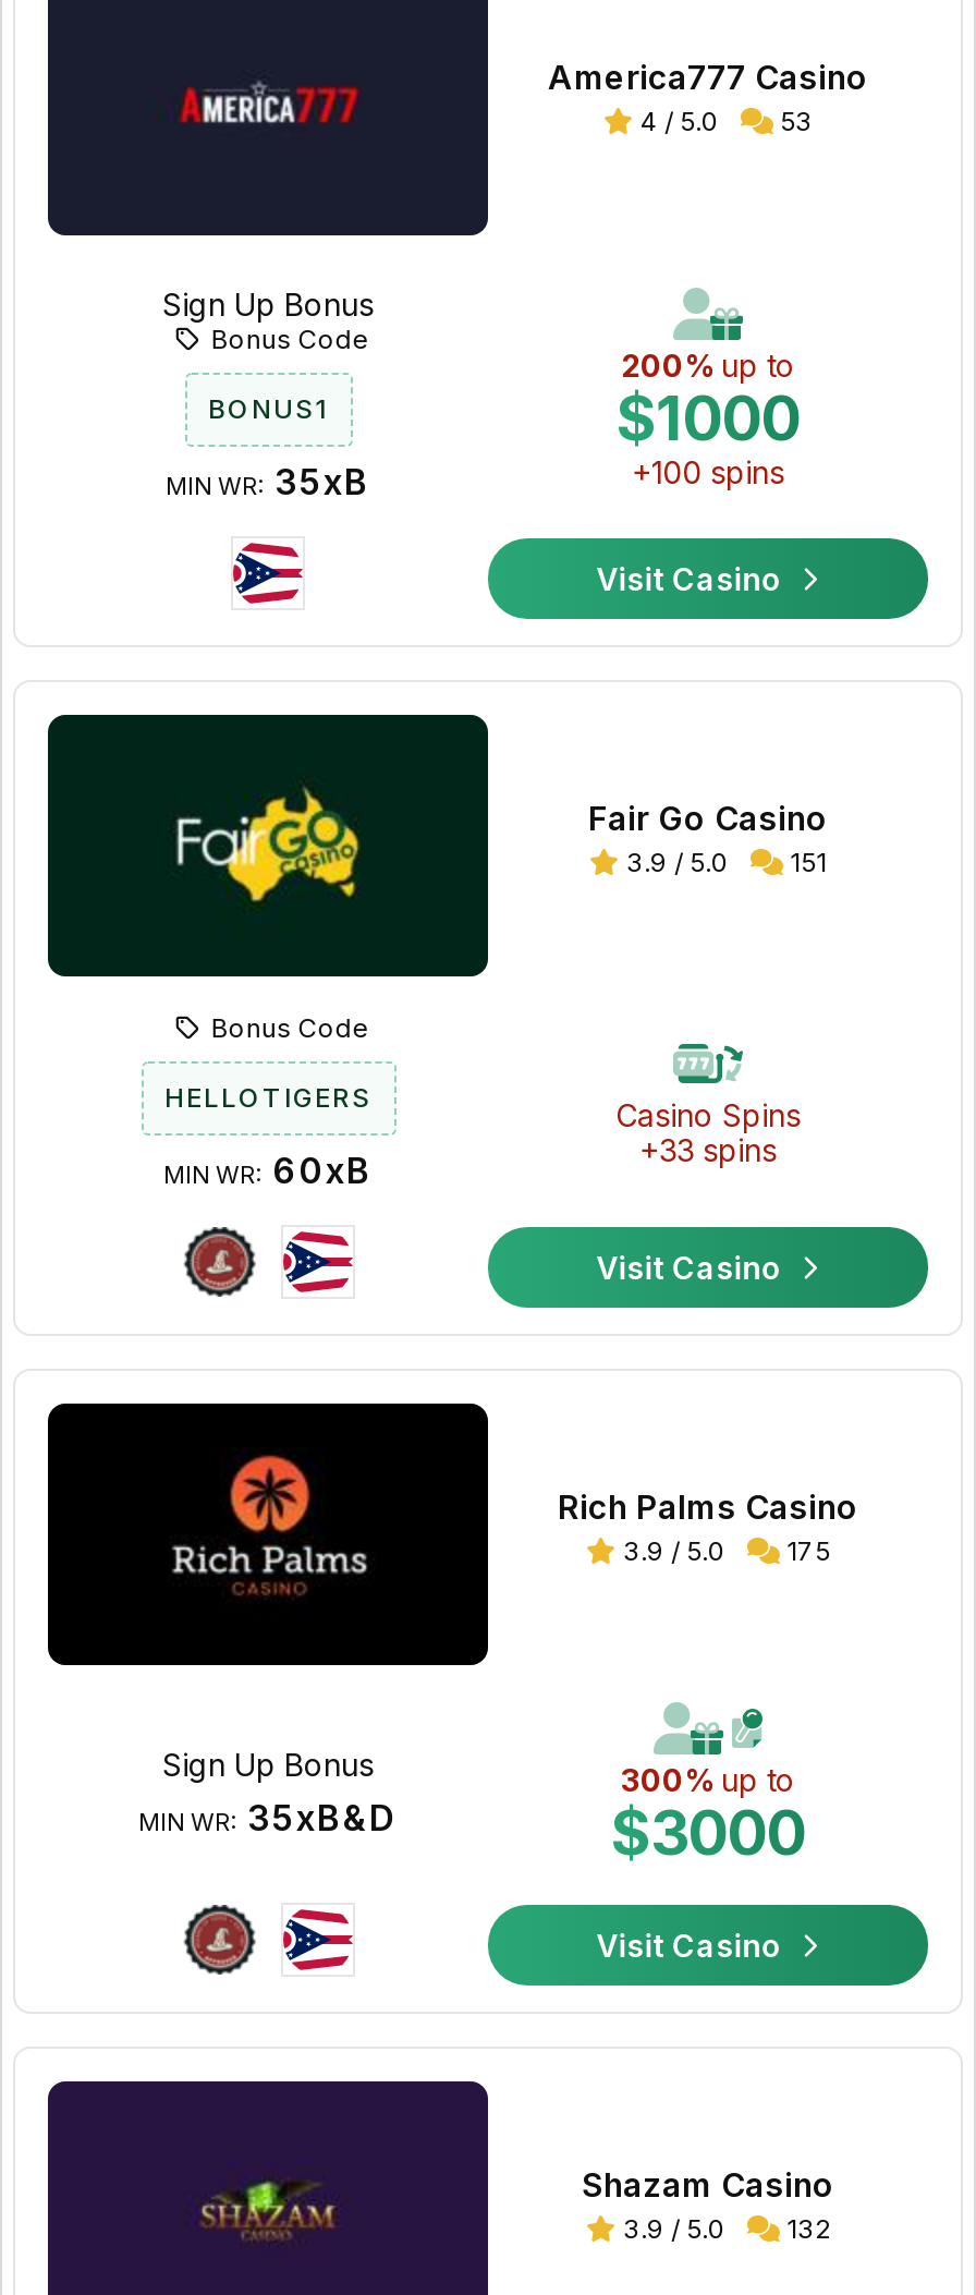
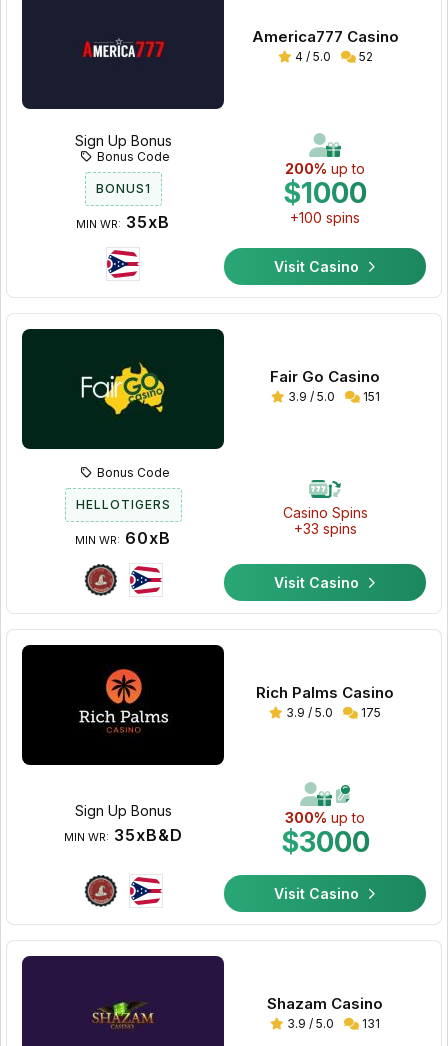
- 4 / 5.0 53
+ 4 / 5.0 52

- 3.9 / 5.0 132
+ 3.9 / 5.0 131
